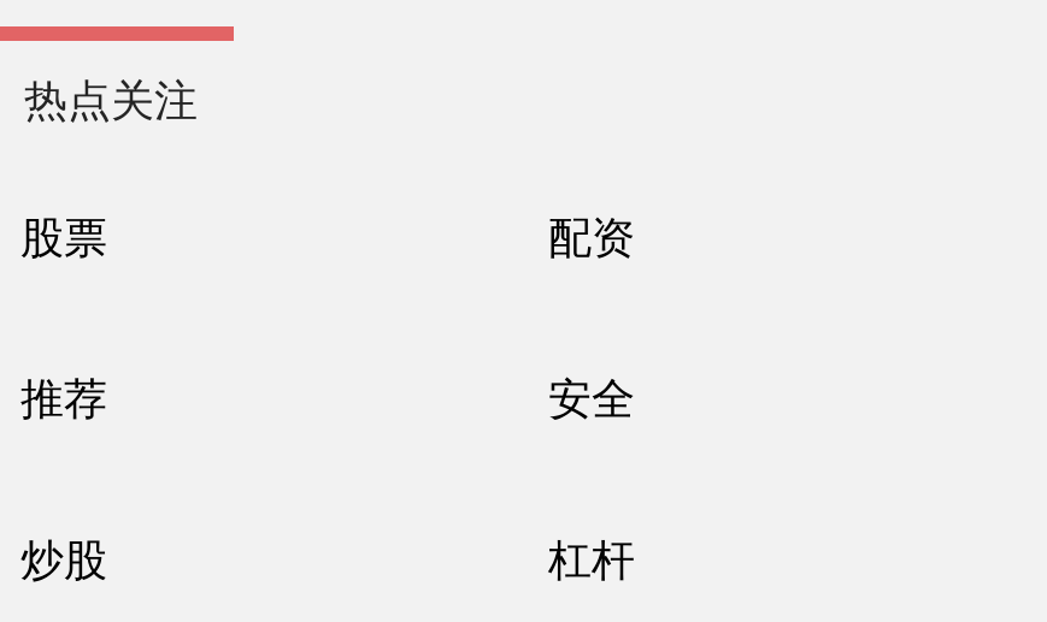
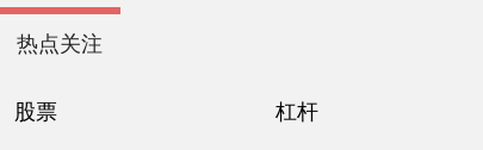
- 配资
- 推荐
- 安全
- 炒股
